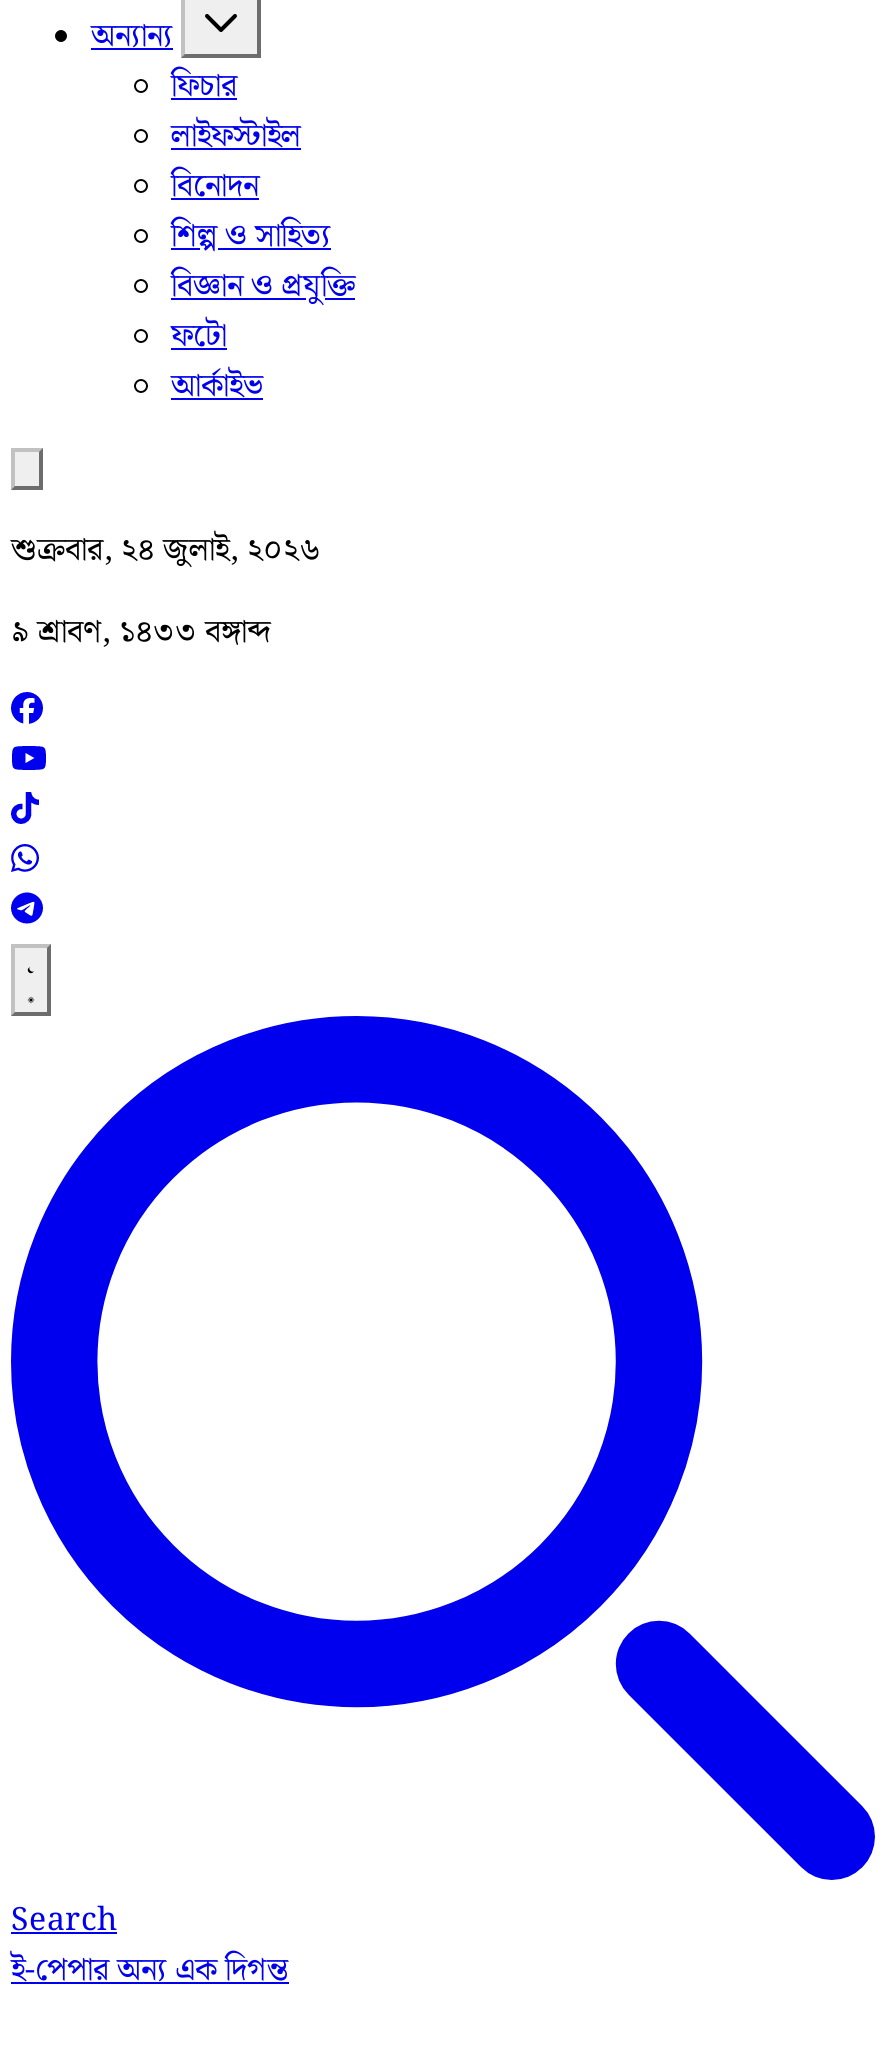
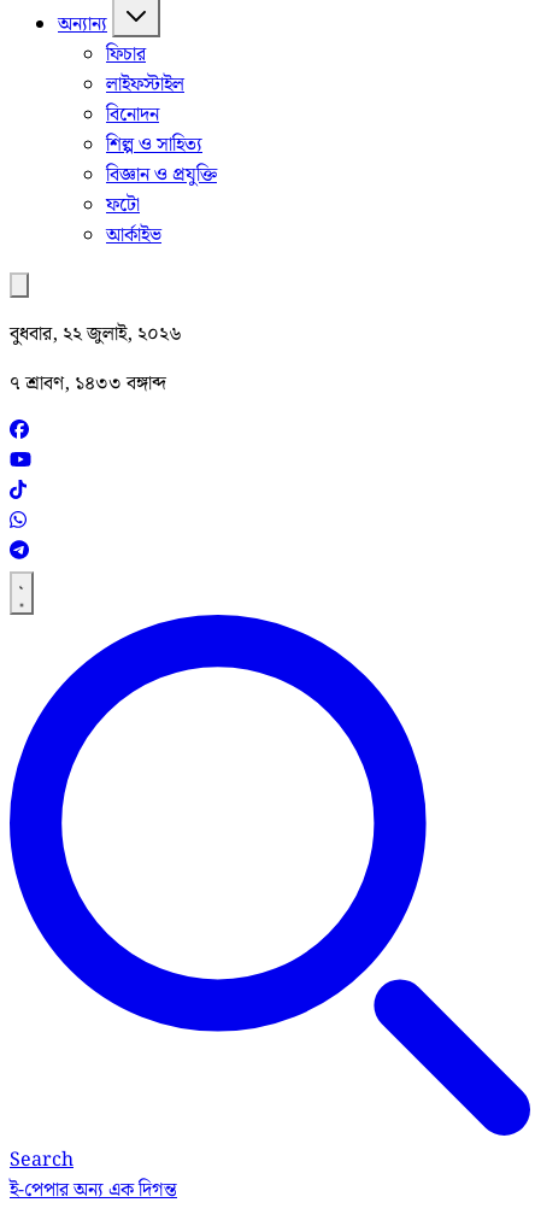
- শুক্রবার, ২৪ জুলাই, ২০২৬
+ বুধবার, ২২ জুলাই, ২০২৬

- ৯ শ্রাবণ, ১৪৩৩ বঙ্গাব্দ
+ ৭ শ্রাবণ, ১৪৩৩ বঙ্গাব্দ
